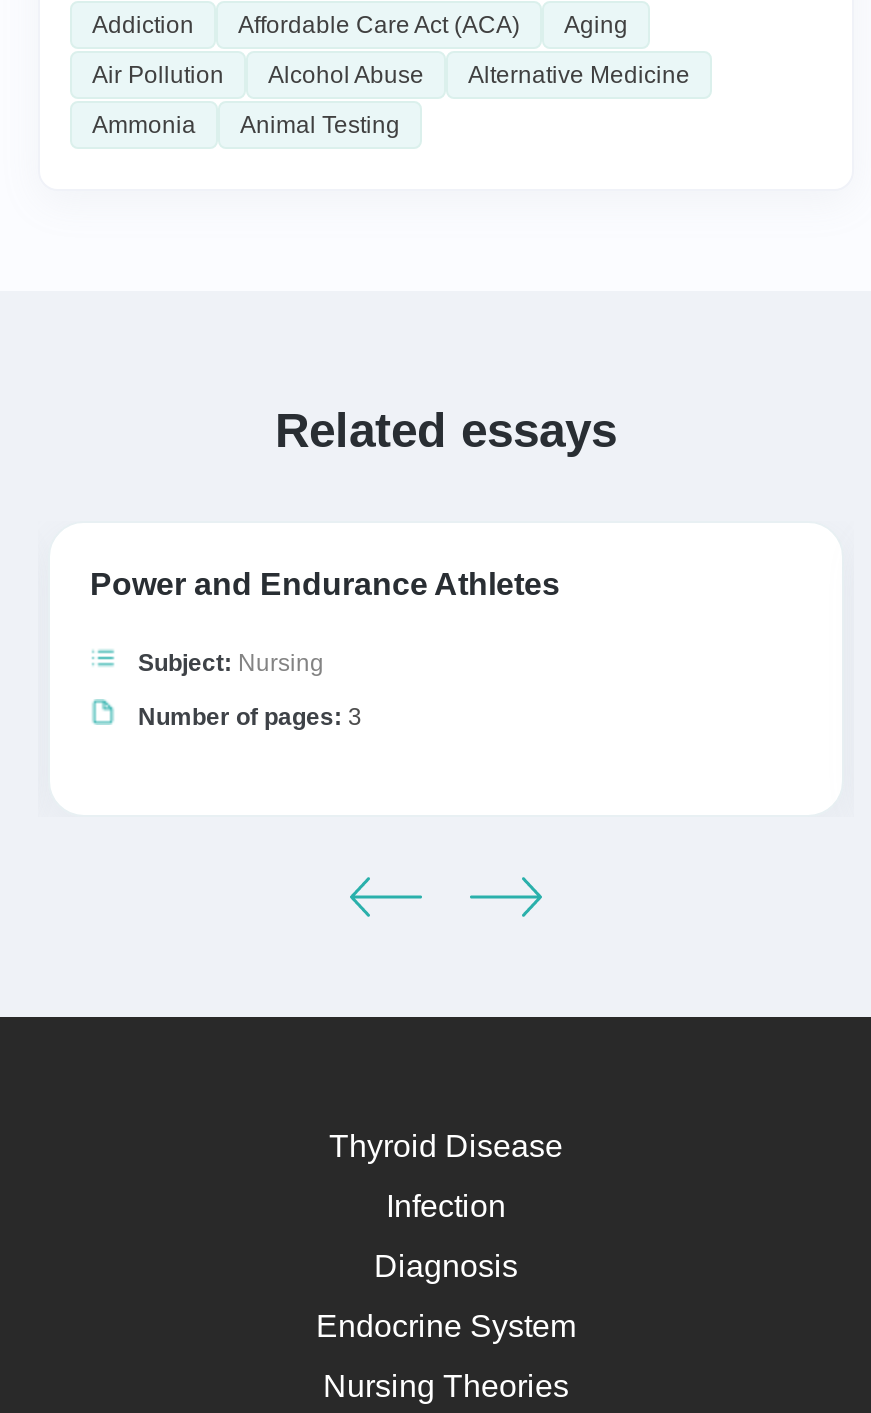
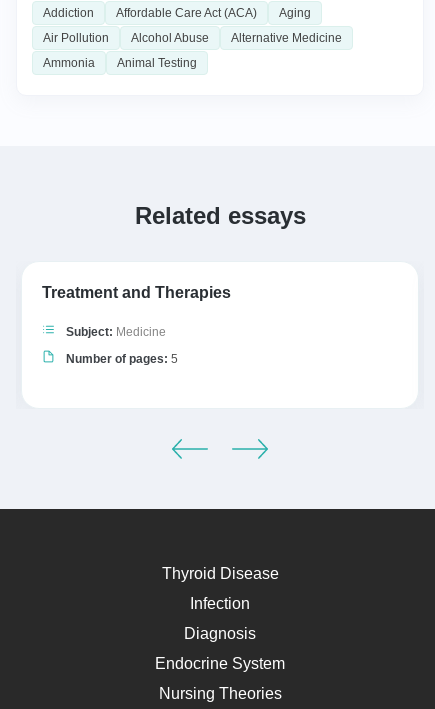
- Power and Endurance Athletes
+ Treatment and Therapies

- Subject: Nursing
+ Subject: Medicine

- Number of pages: 3
+ Number of pages: 5
